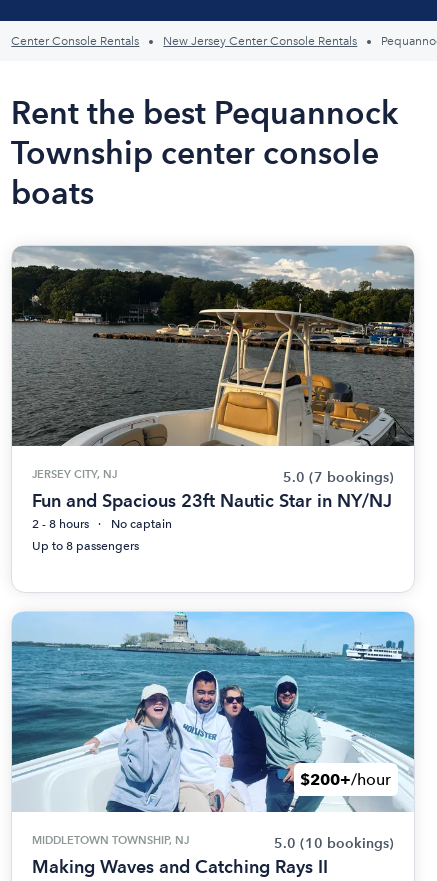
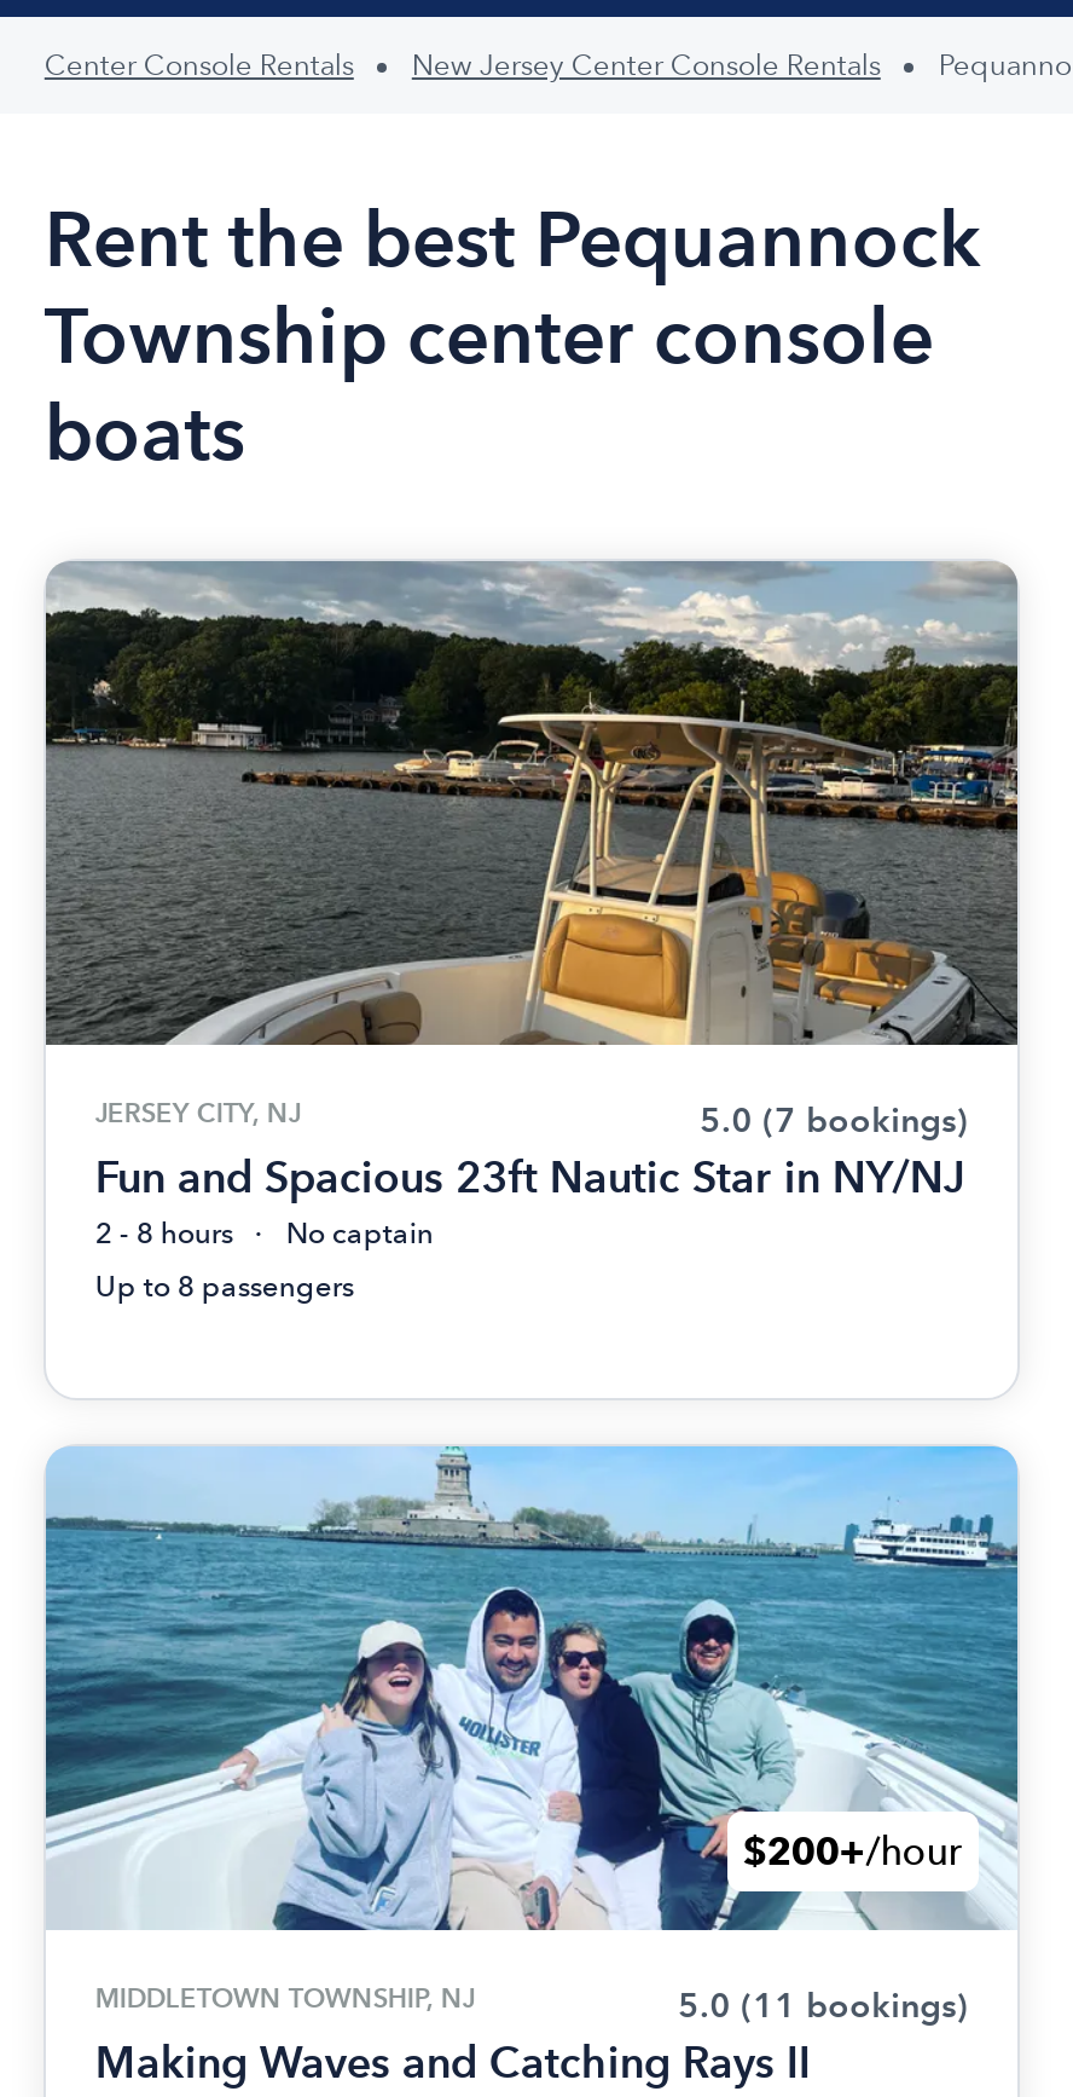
- 5.0 (10 bookings)
+ 5.0 (11 bookings)
